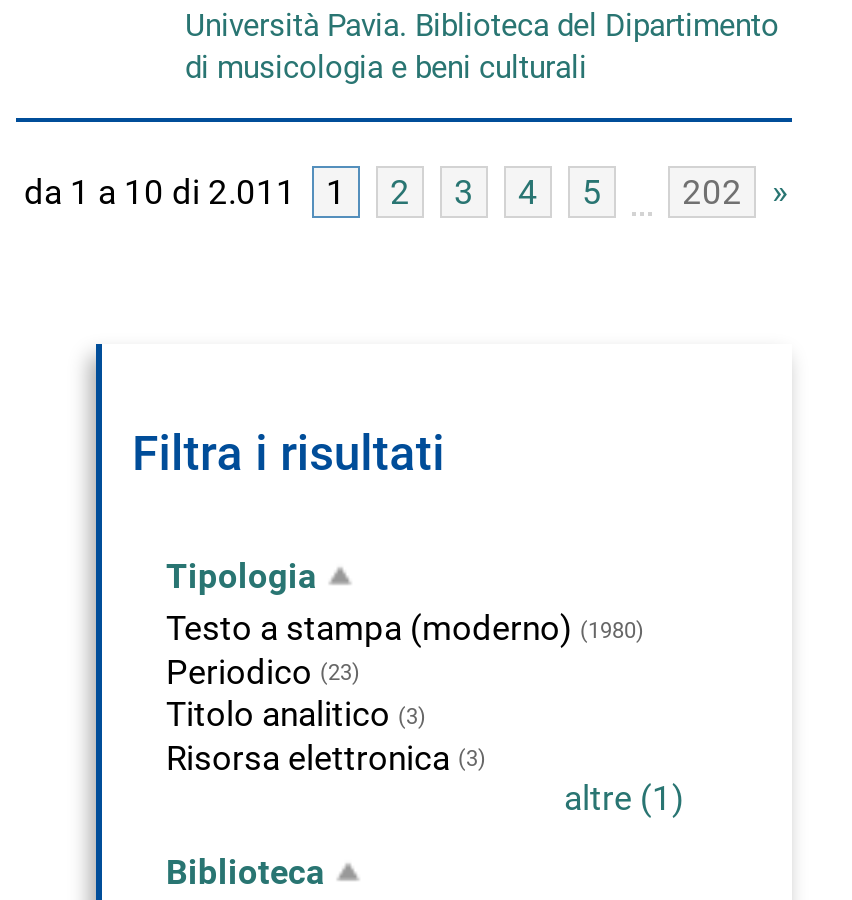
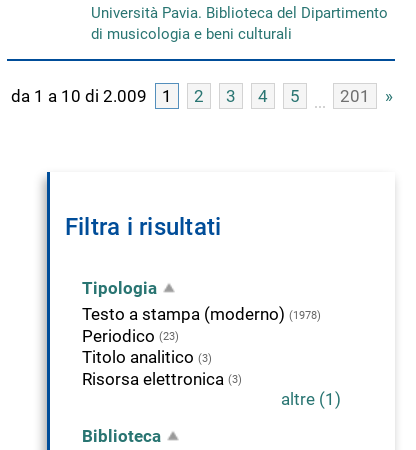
- da 1 a 10 di 2.011
+ da 1 a 10 di 2.009

- 202
+ 201

- Testo a stampa (moderno) (1980)
+ Testo a stampa (moderno) (1978)
